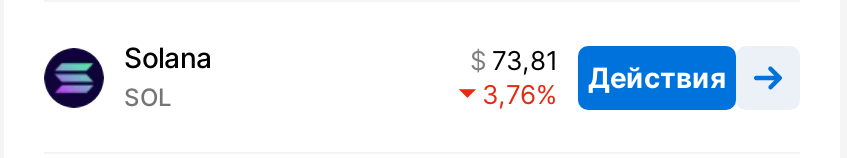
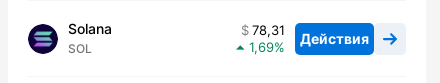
- 73,81 Действия
+ 78,31 Действия

- 3,76
+ 1,69
